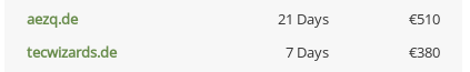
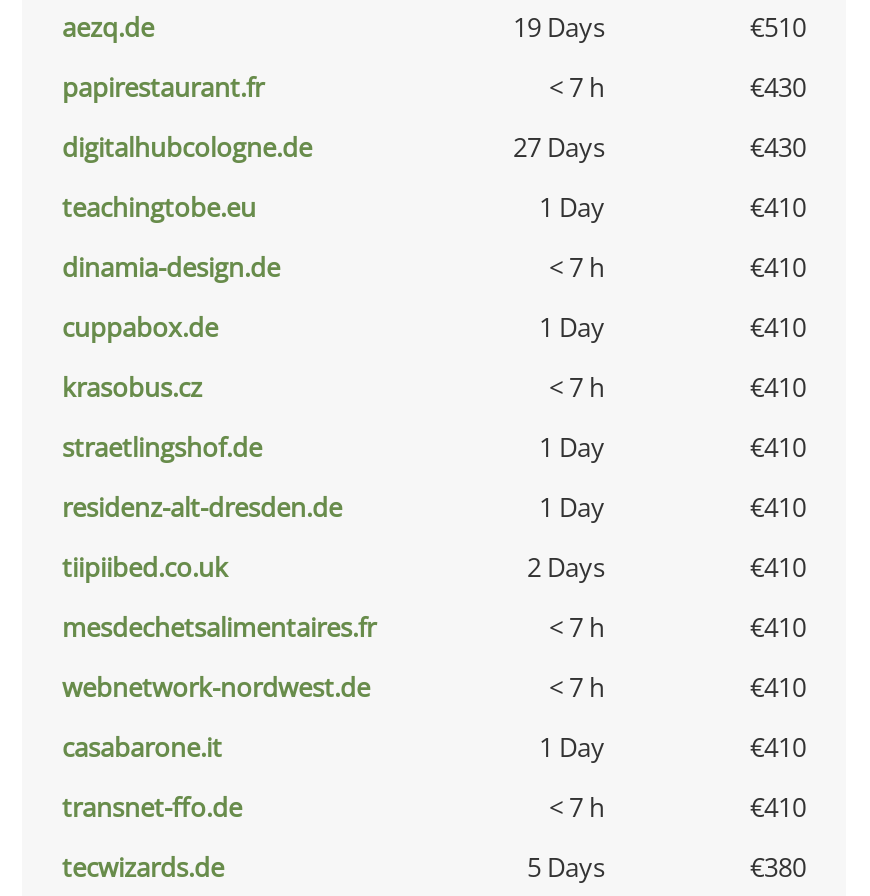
- 21 Days
+ 19 Days

+ papirestaurant.fr
+ < 7 h
+ €430
+ digitalhubcologne.de
+ 27 Days
+ €430
+ teachingtobe.eu
+ 1 Day
+ €410
+ dinamia-design.de
+ < 7 h
+ €410
+ cuppabox.de
+ 1 Day
+ €410
+ krasobus.cz
+ < 7 h
+ €410
+ straetlingshof.de
+ 1 Day
+ €410
+ residenz-alt-dresden.de
+ 1 Day
+ €410
+ tiipiibed.co.uk
+ 2 Days
+ €410
+ mesdechetsalimentaires.fr
+ < 7 h
+ €410
+ webnetwork-nordwest.de
+ < 7 h
+ €410
+ casabarone.it
+ 1 Day
+ €410
+ transnet-ffo.de
+ < 7 h
+ €410

- 7 Days
+ 5 Days
